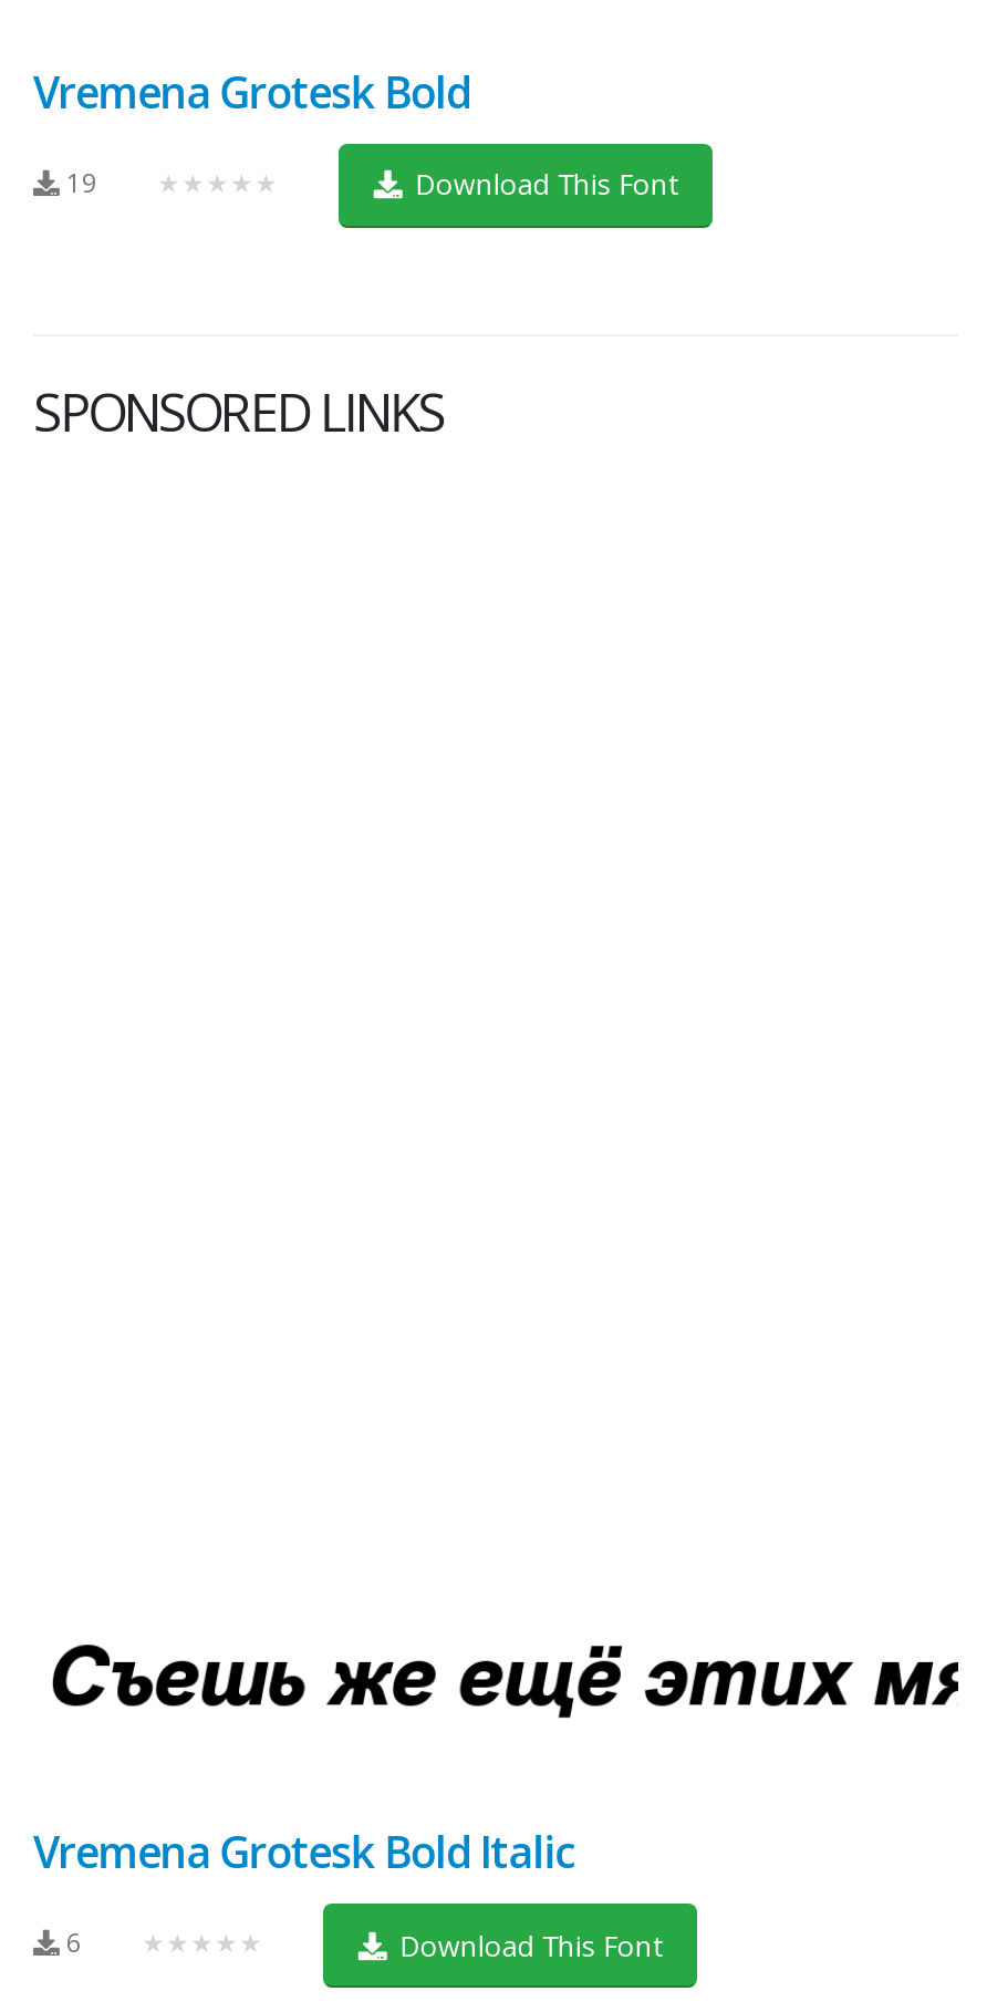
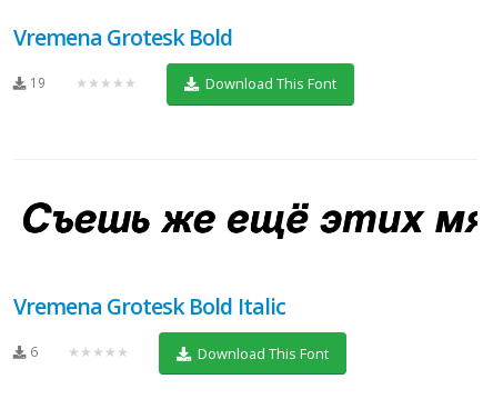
- SPONSORED LINKS
